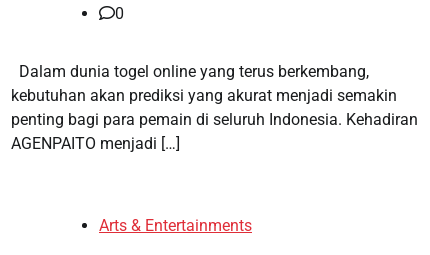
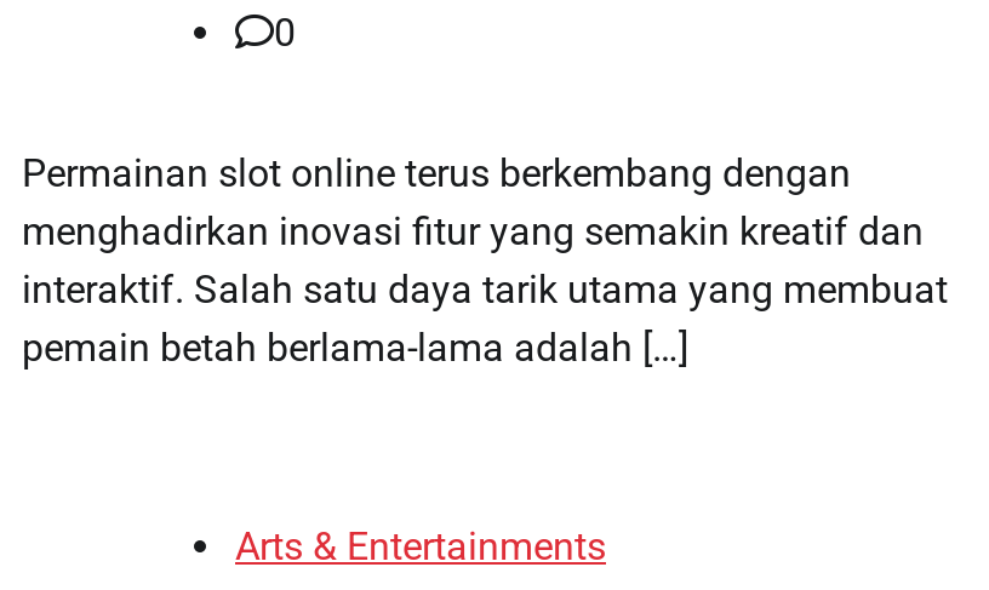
- Dalam dunia togel online yang terus berkembang,
- kebutuhan akan prediksi yang akurat menjadi semakin
- penting bagi para pemain di seluruh Indonesia. Kehadiran
- AGENPAITO menjadi […]
+ Permainan slot online terus berkembang dengan
+ menghadirkan inovasi fitur yang semakin kreatif dan
+ interaktif. Salah satu daya tarik utama yang membuat
+ pemain betah berlama-lama adalah […]
